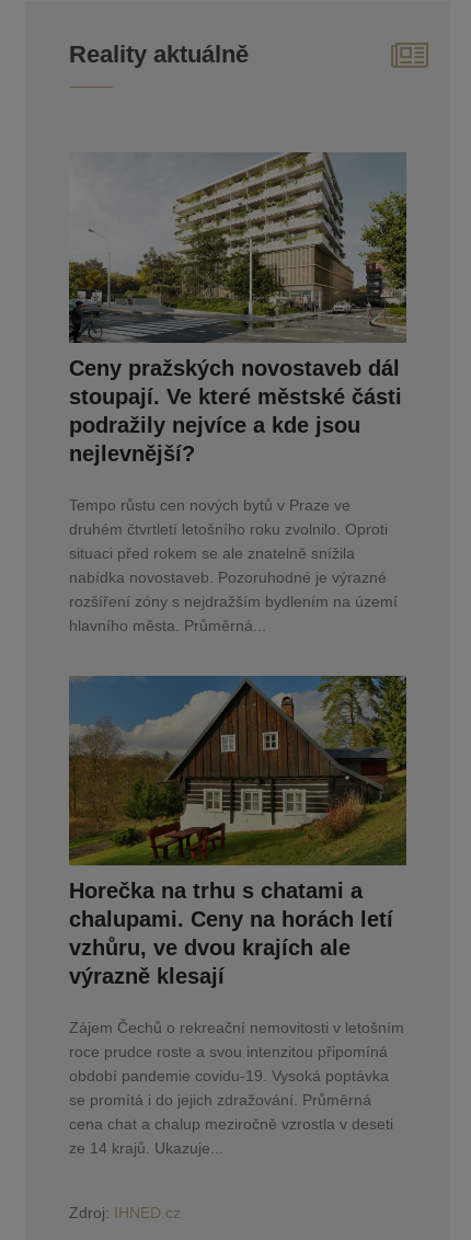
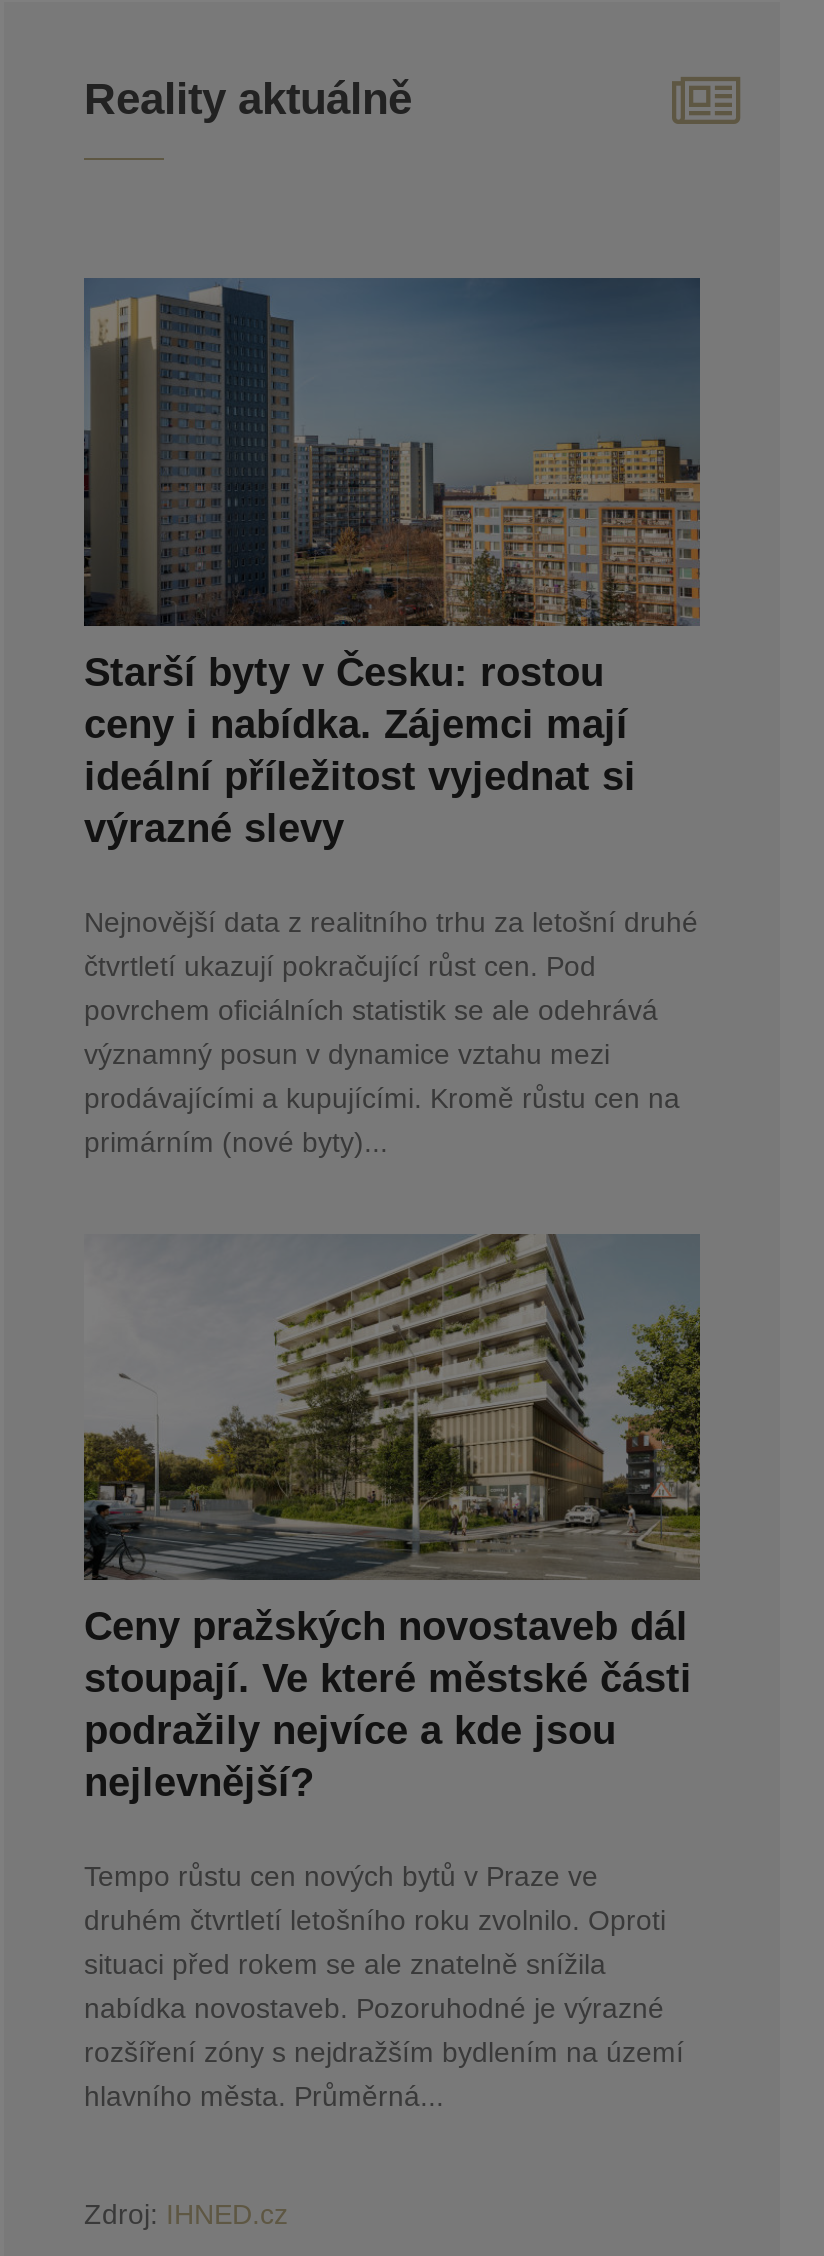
+ [image]
+ Starší byty v Česku: rostou
+ ceny i nabídka. Zájemci mají
+ ideální příležitost vyjednat si
+ výrazné slevy
+ Nejnovější data z realitního trhu za letošní druhé
+ čtvrtletí ukazují pokračující růst cen. Pod
+ povrchem oficiálních statistik se ale odehrává
+ významný posun v dynamice vztahu mezi
+ prodávajícími a kupujícími. Kromě růstu cen na
+ primárním (nové byty)...

moved down: [image] | Ceny pražských novostaveb dál | stoupají. Ve které městské části | ... | rozšíření zóny s nejdražším bydlením na území | hlavního města. Průměrná...

- [image]
- Horečka na trhu s chatami a
- chalupami. Ceny na horách letí
- vzhůru, ve dvou krajích ale
- výrazně klesají
- Zájem Čechů o rekreační nemovitosti v letošním
- roce prudce roste a svou intenzitou připomíná
- období pandemie covidu-19. Vysoká poptávka
- se promítá i do jejich zdražování. Průměrná
- cena chat a chalup meziročně vzrostla v deseti
- ze 14 krajů. Ukazuje...
